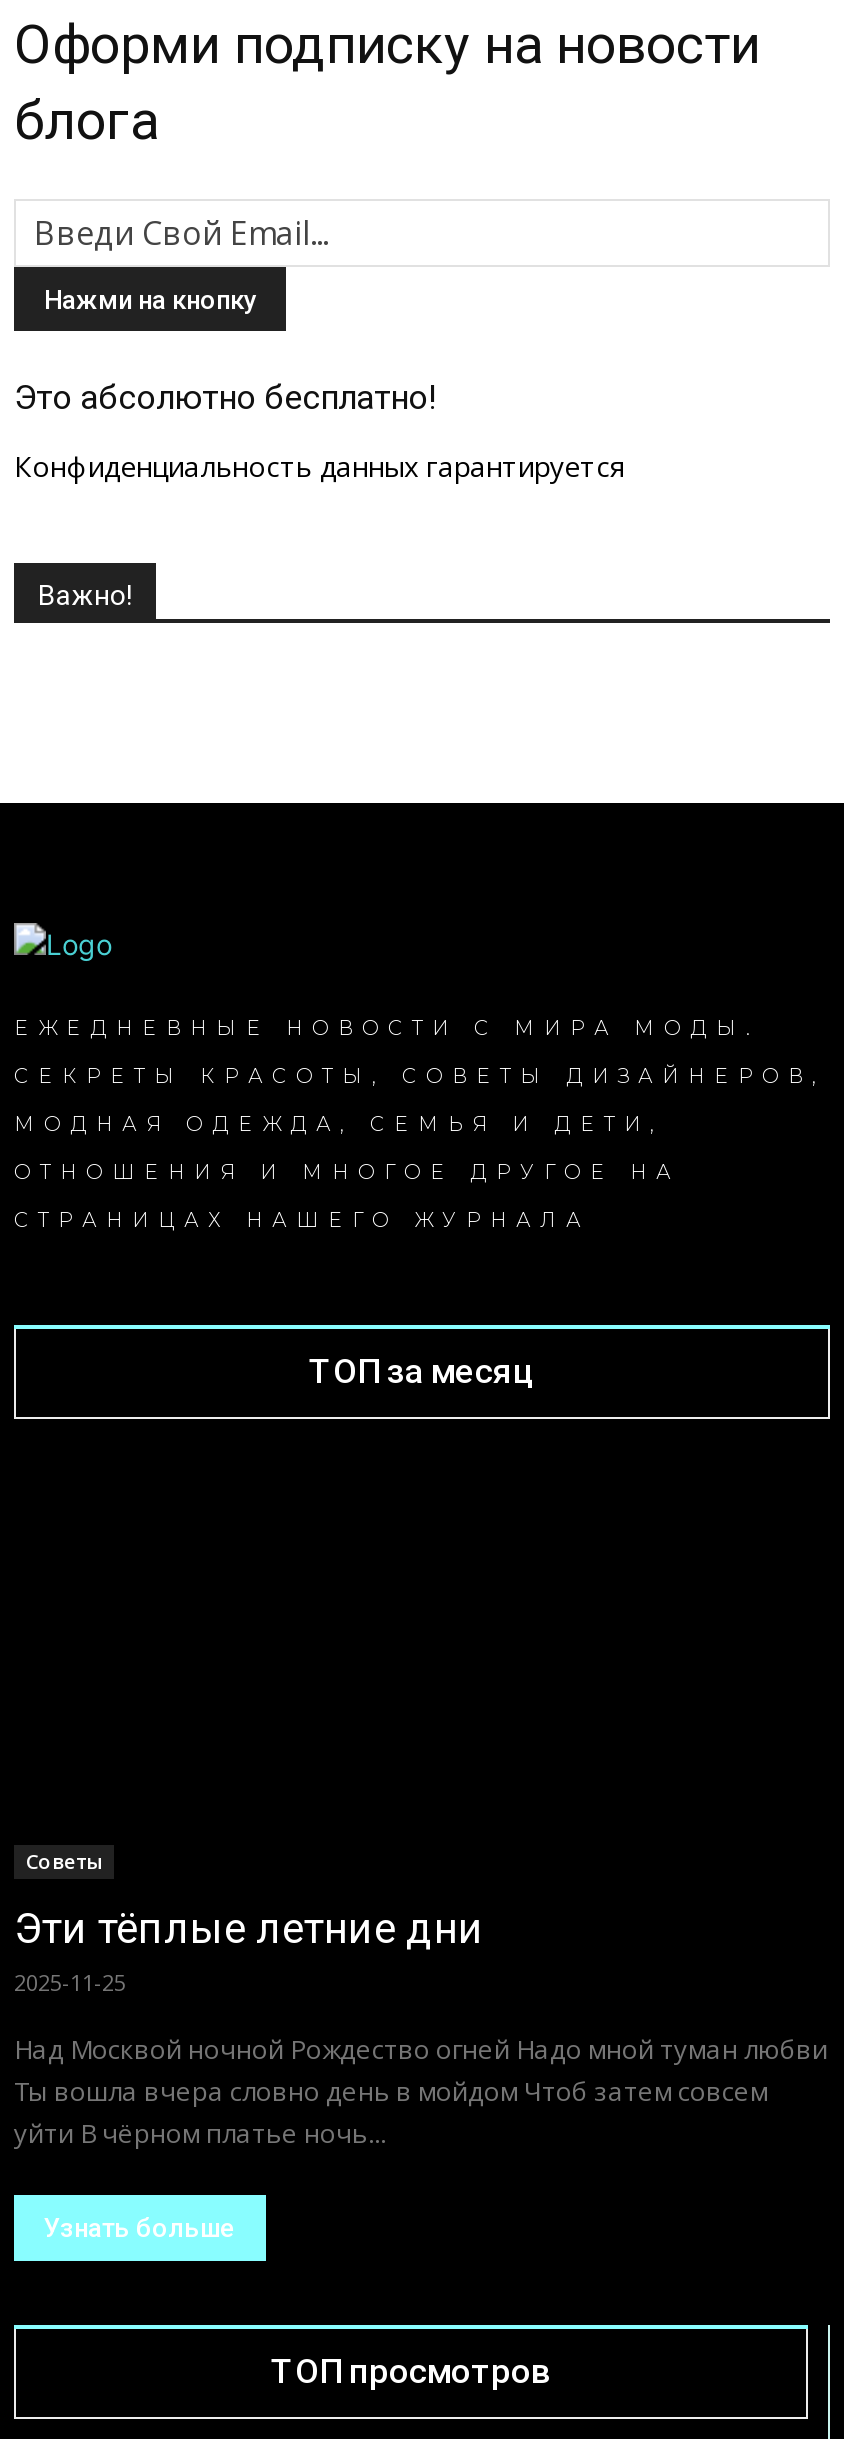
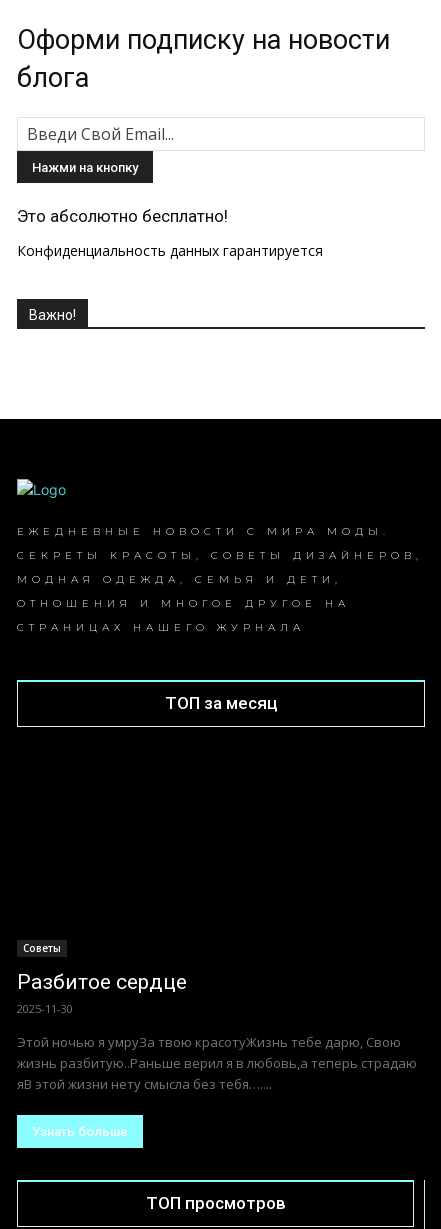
- Эти тёплые летние дни
- 2025-11-25
+ Разбитое сердце
+ 2025-11-30

- Над Москвой ночной Рождество огней Надо мной туман любви
- Ты вошла вчера словно день в мойдом Чтоб затем совсем
- уйти В чёрном платье ночь...
+ Этой ночью я умруЗа твою красотуЖизнь тебе дарю, Свою
+ жизнь разбитую..Раньше верил я в любовь,а теперь страдаю
+ яВ этой жизни нету смысла без тебя…....
